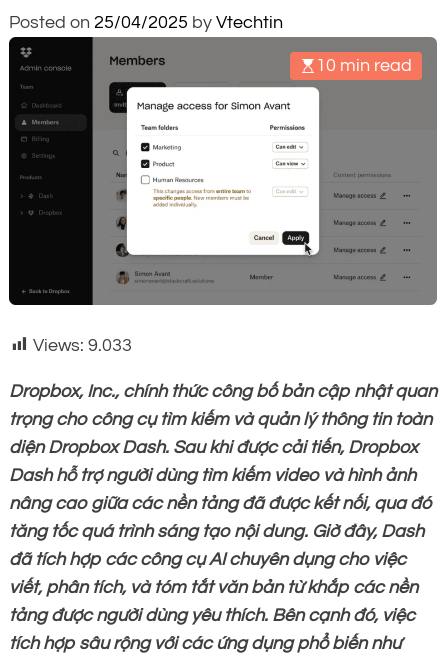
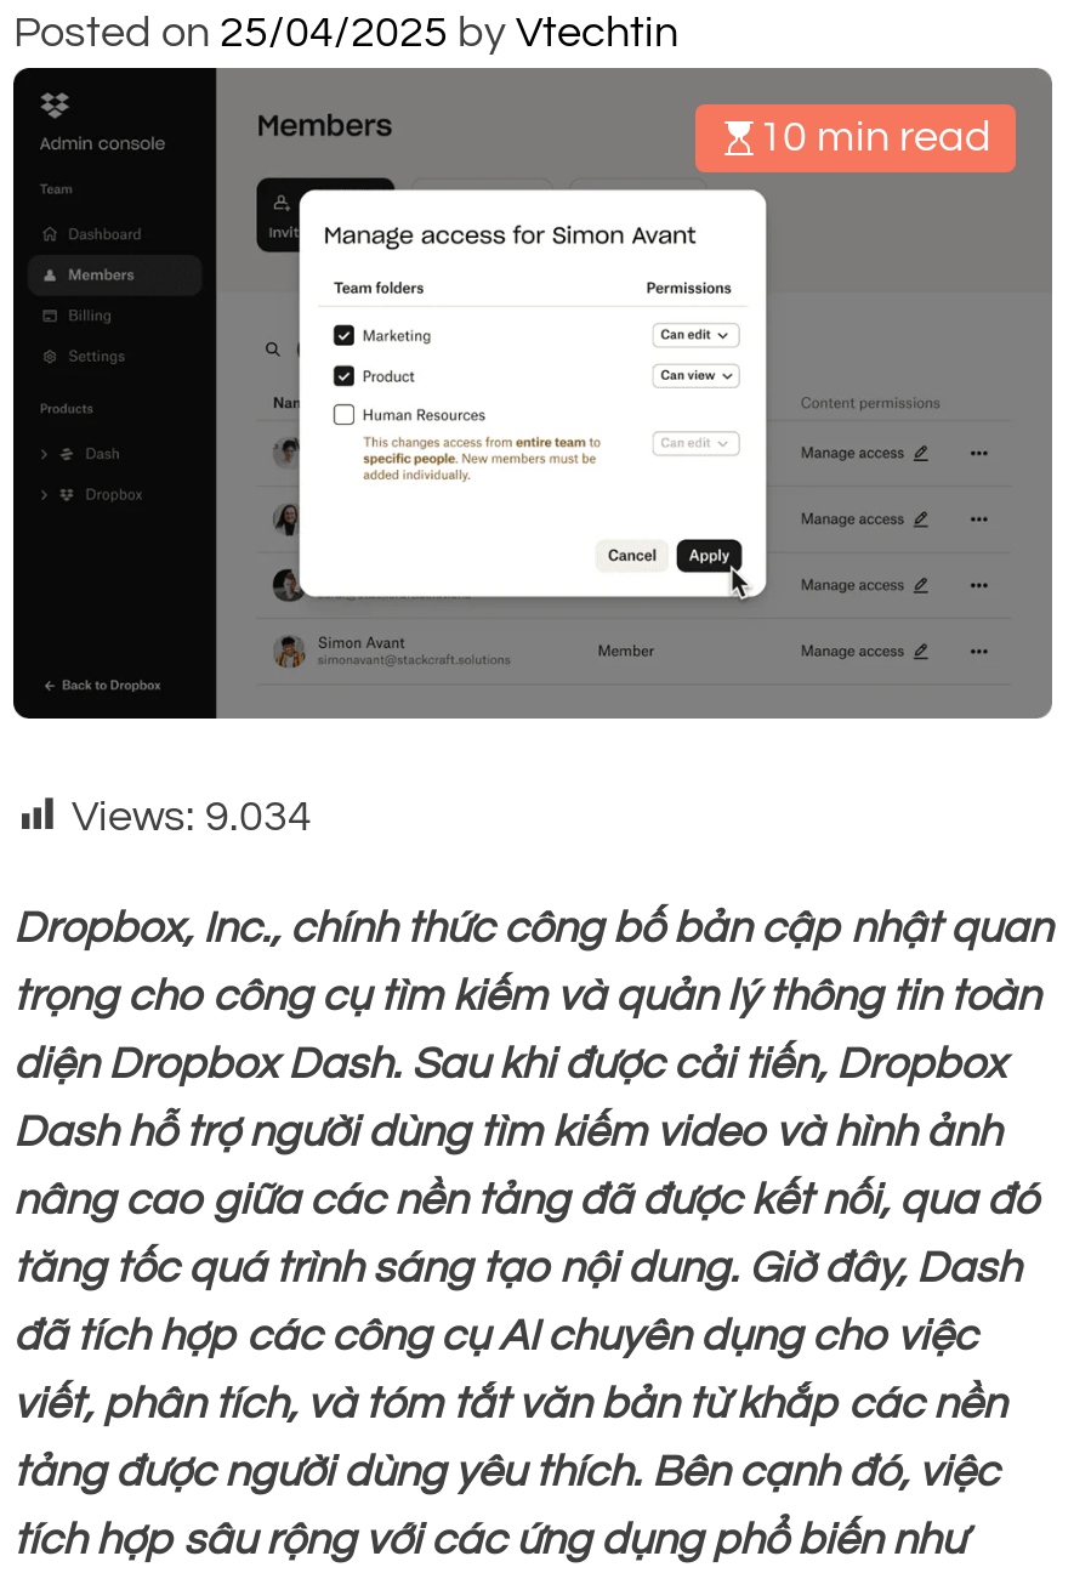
- Views: 9.033
+ Views: 9.034
